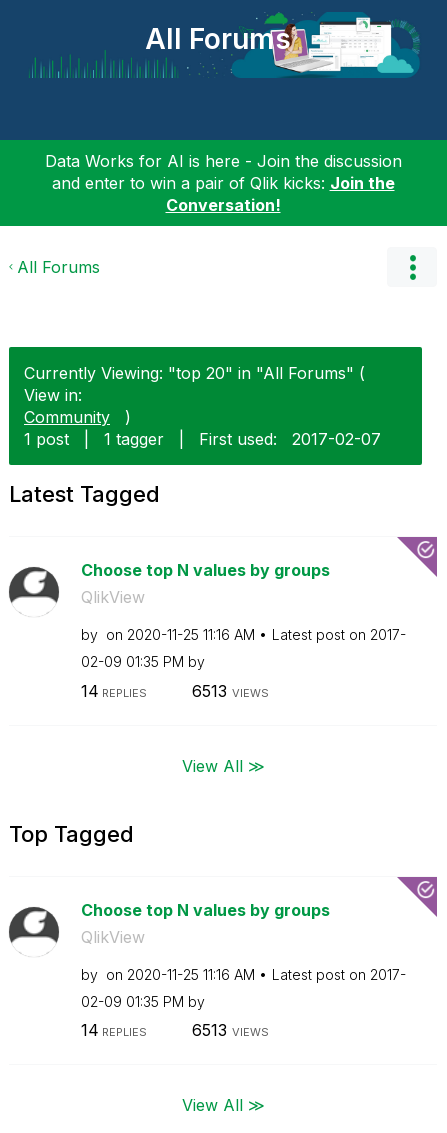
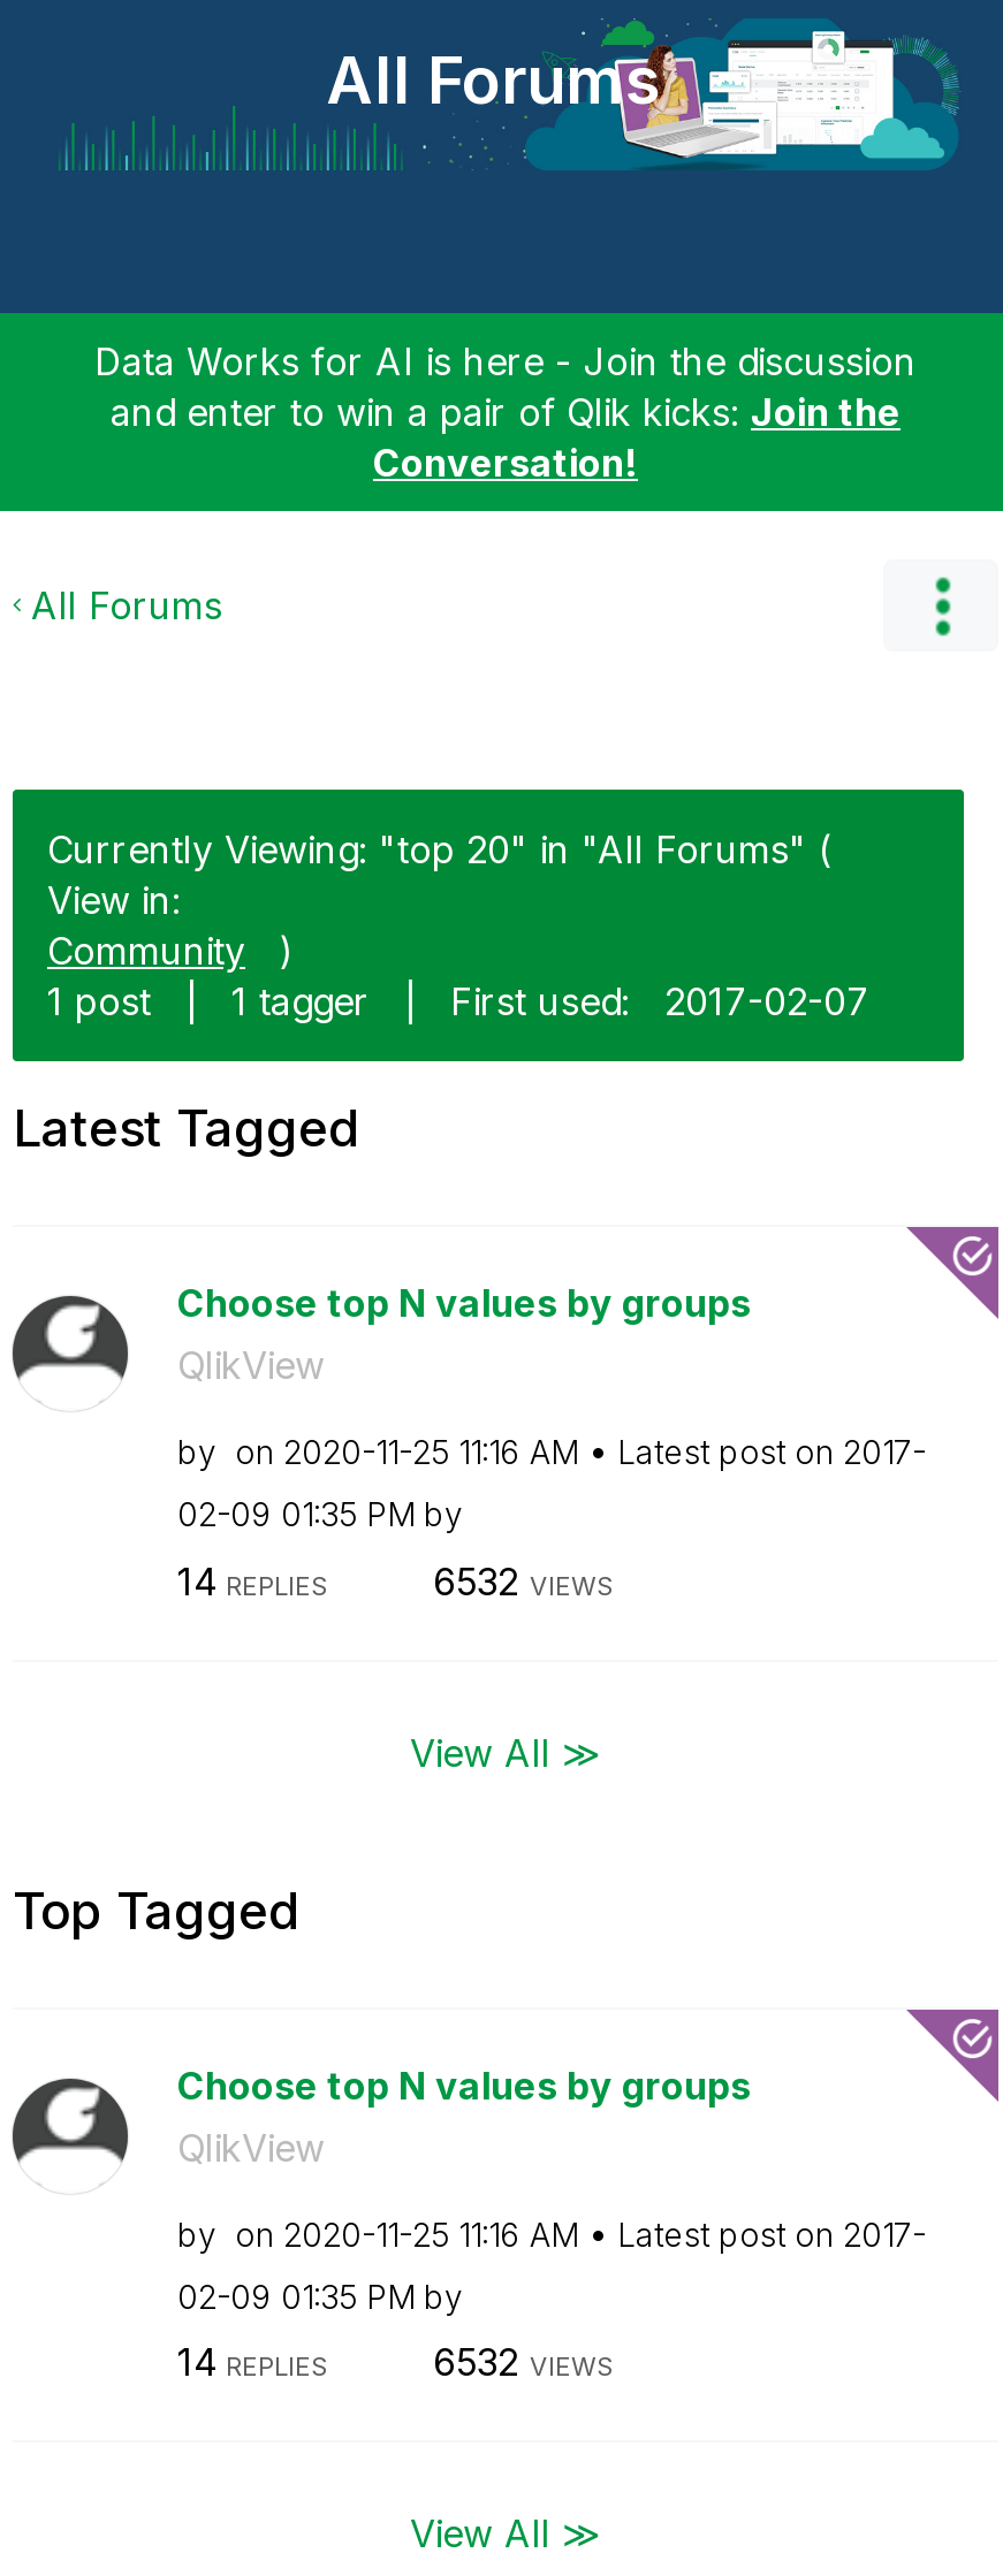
- 6513 VIEWS
+ 6532 VIEWS

- 6513 VIEWS
+ 6532 VIEWS
